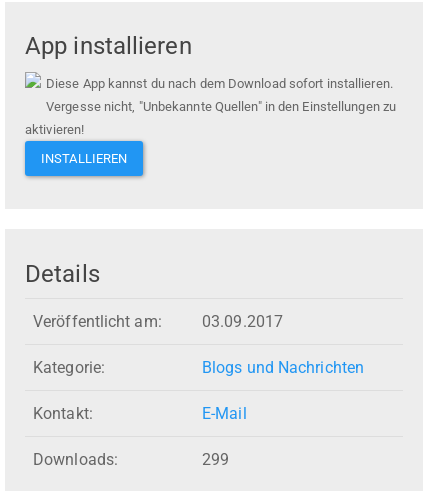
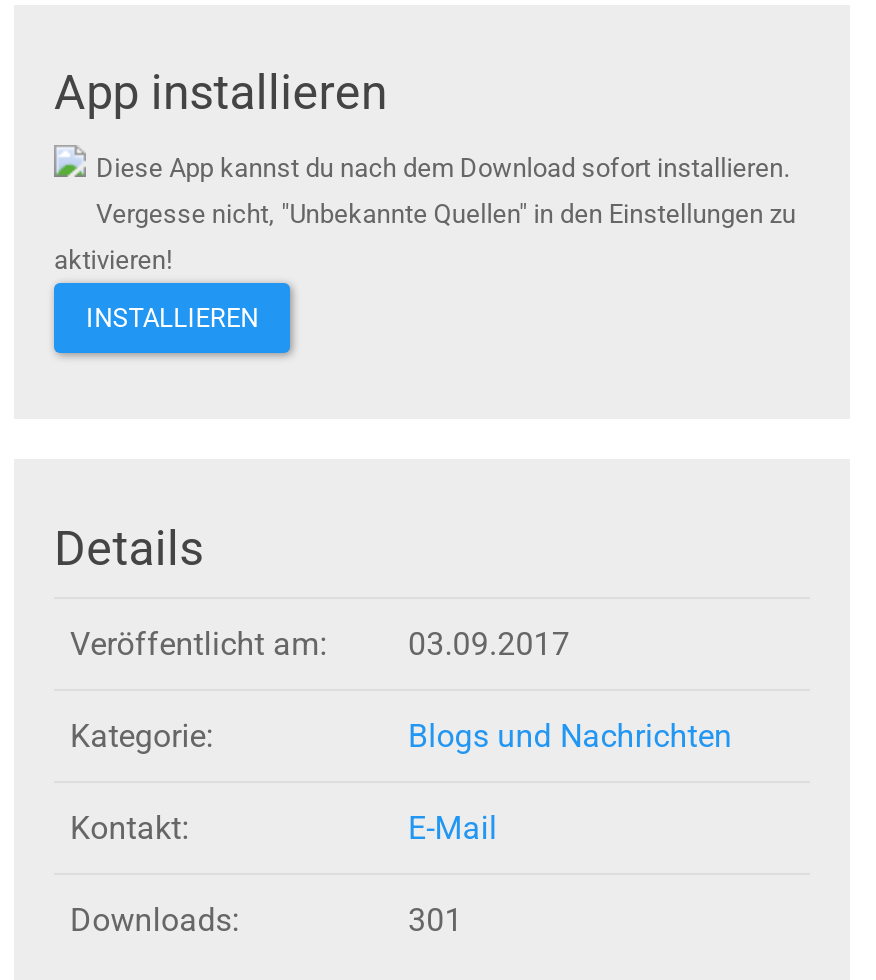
- 299
+ 301
